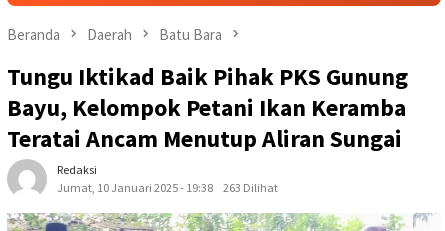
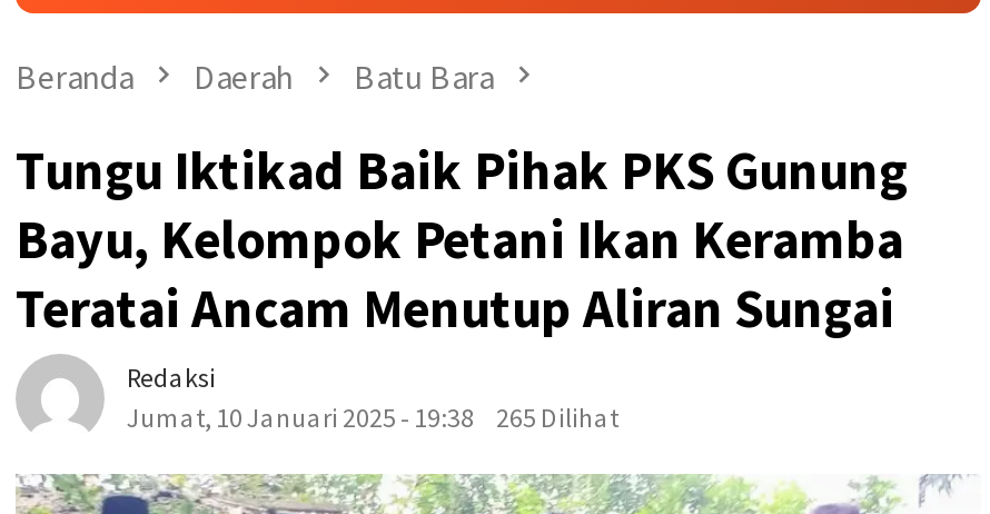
- Jumat, 10 Januari 2025 - 19:38 263 Dilihat
+ Jumat, 10 Januari 2025 - 19:38 265 Dilihat
